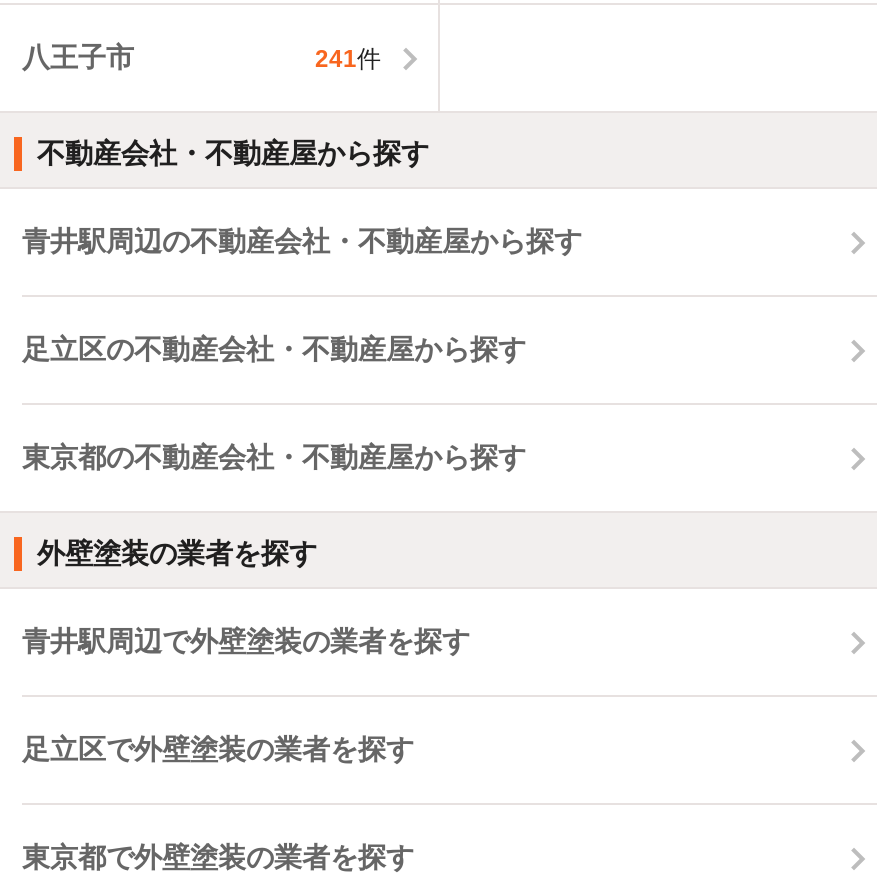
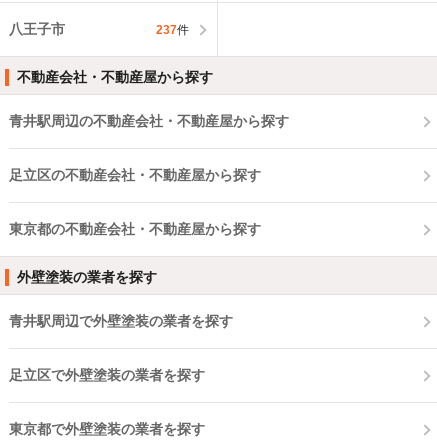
- 241件
+ 237件
